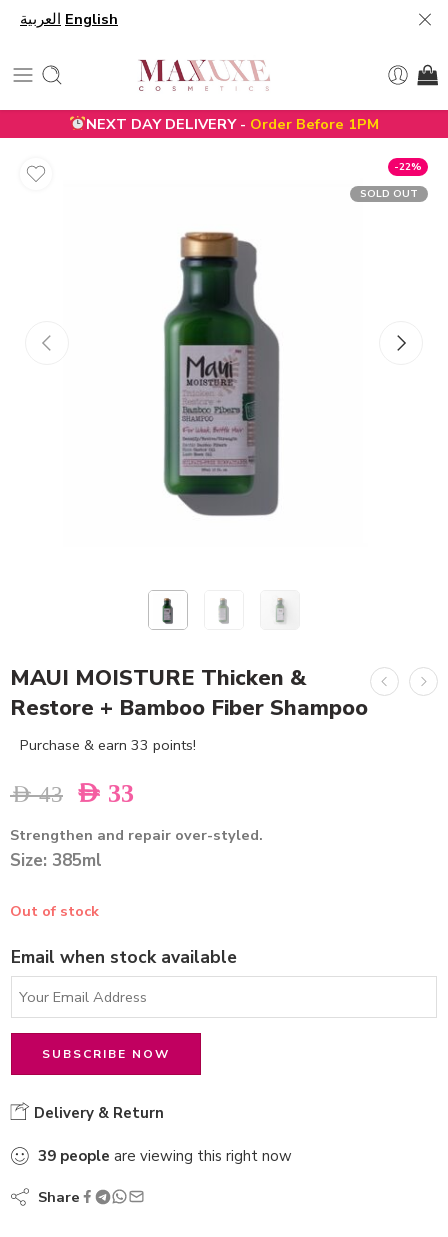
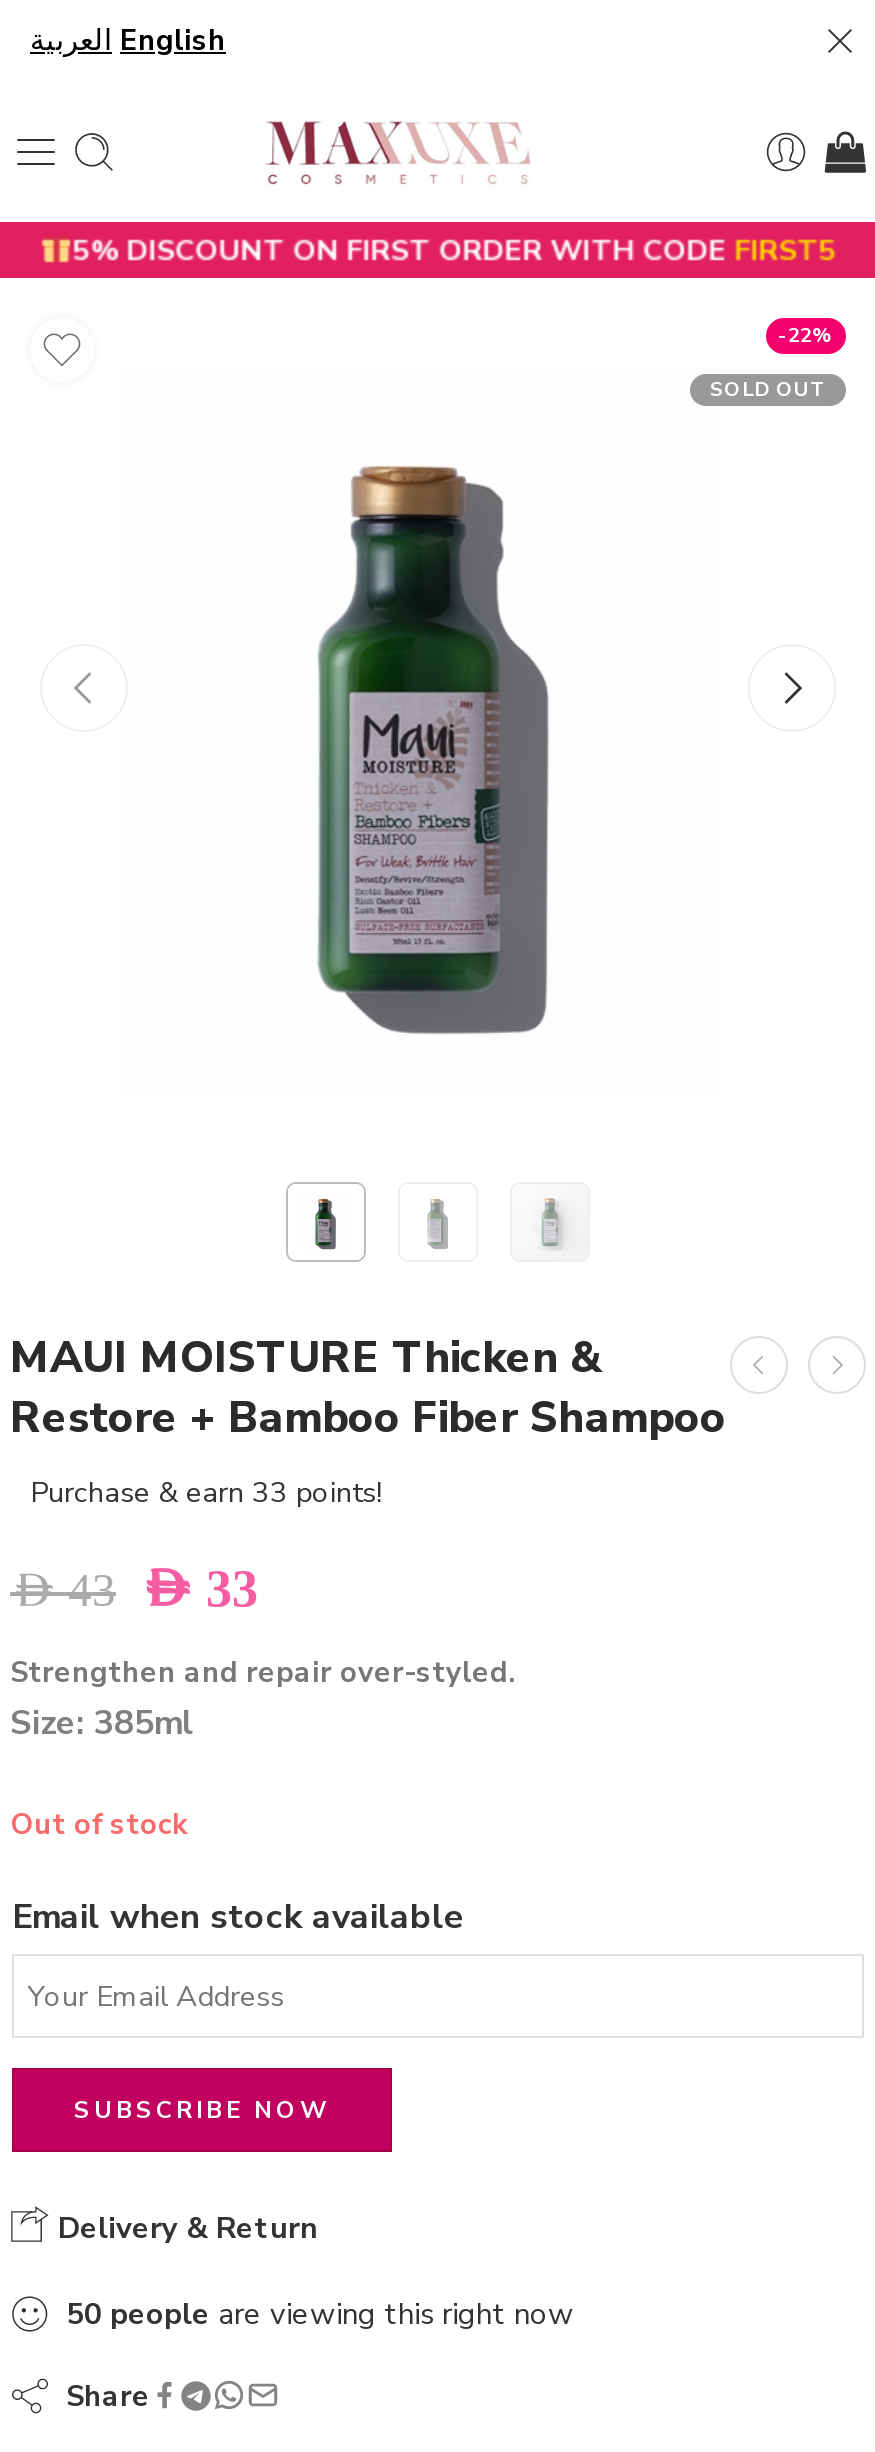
- NEXT DAY DELIVERY - Order Before 1PM
+ 5% DISCOUNT ON FIRST ORDER WITH CODE FIRST5

- 39 people are viewing this right now
+ 50 people are viewing this right now
